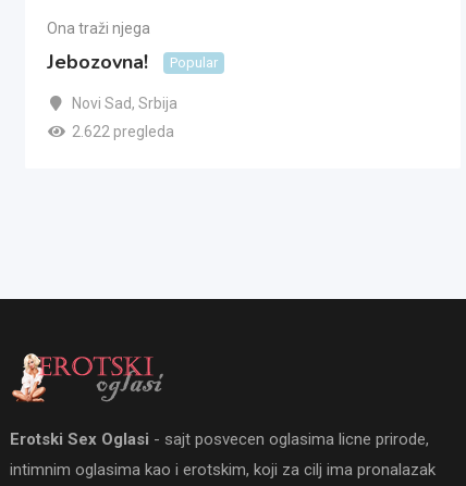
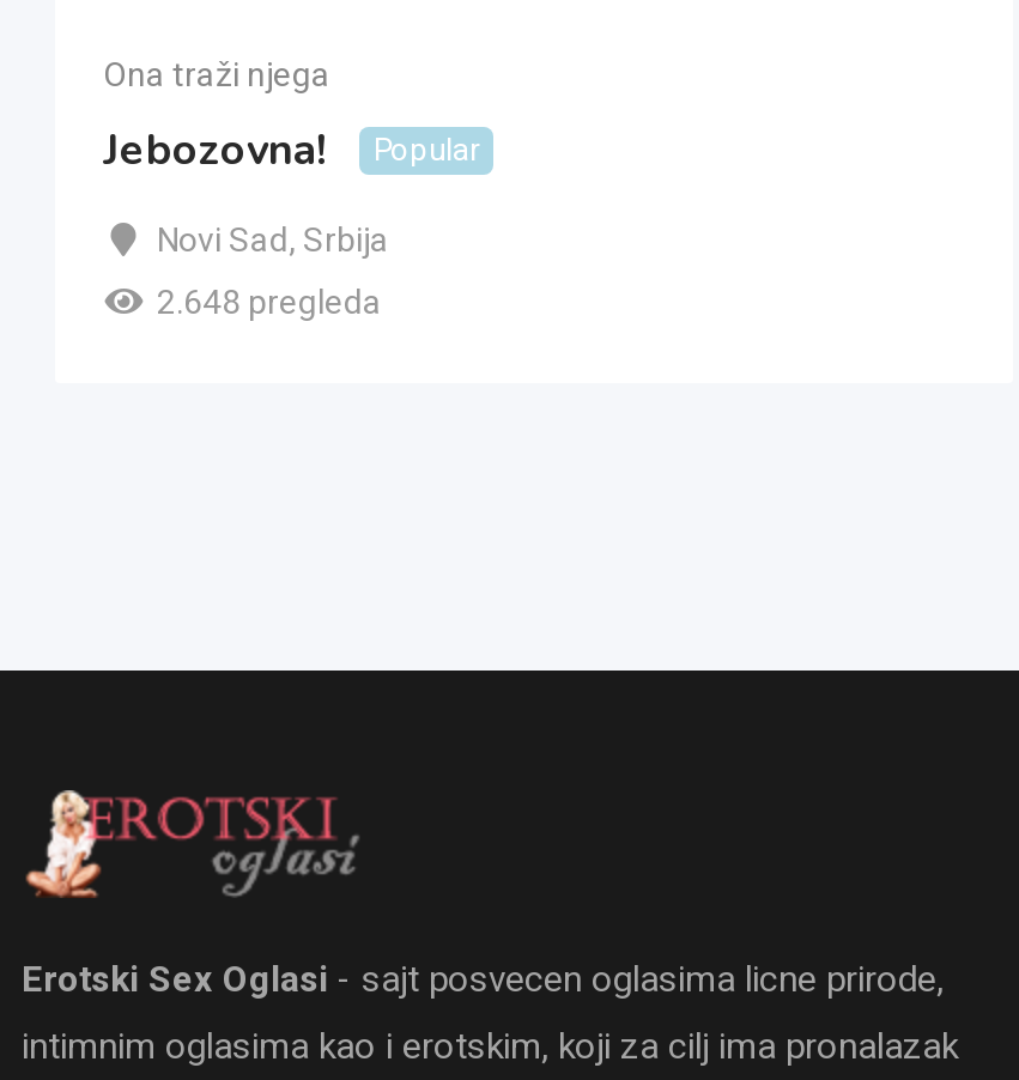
- 2.622 pregleda
+ 2.648 pregleda
